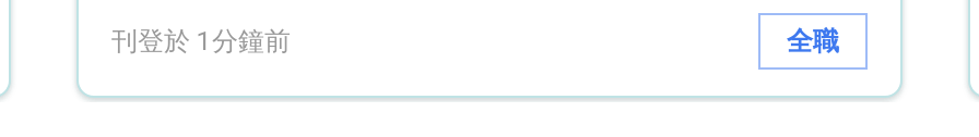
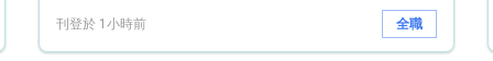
- 刊登於 1分鐘前
+ 刊登於 1小時前
